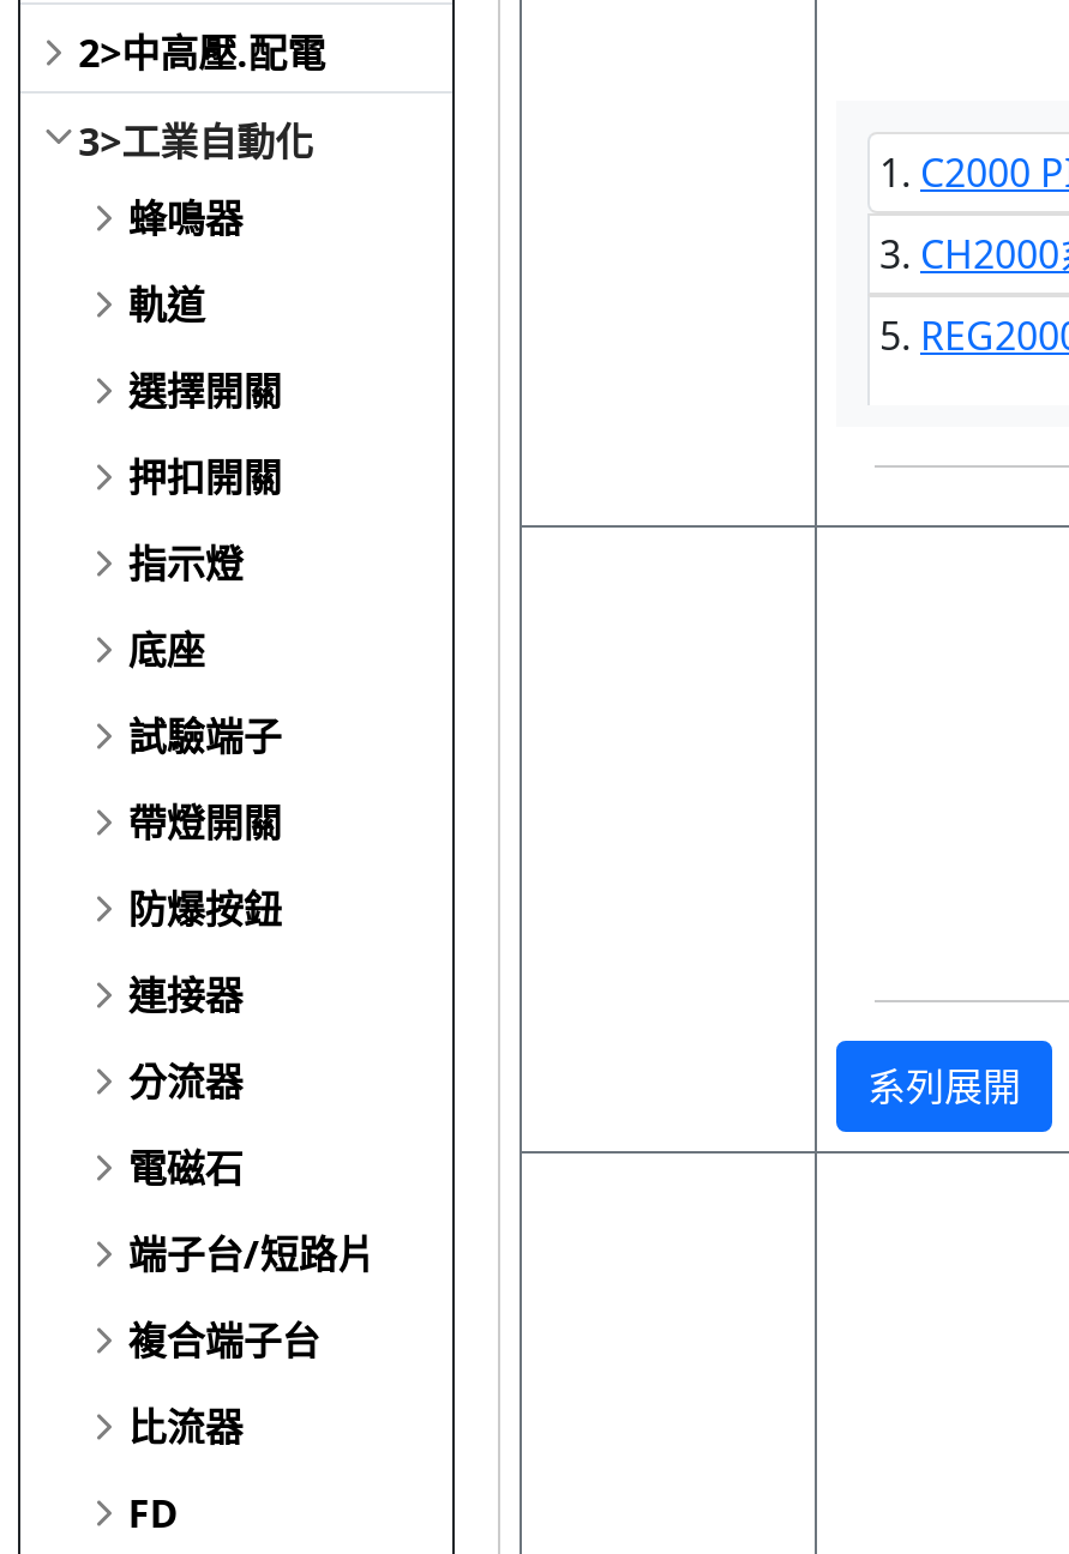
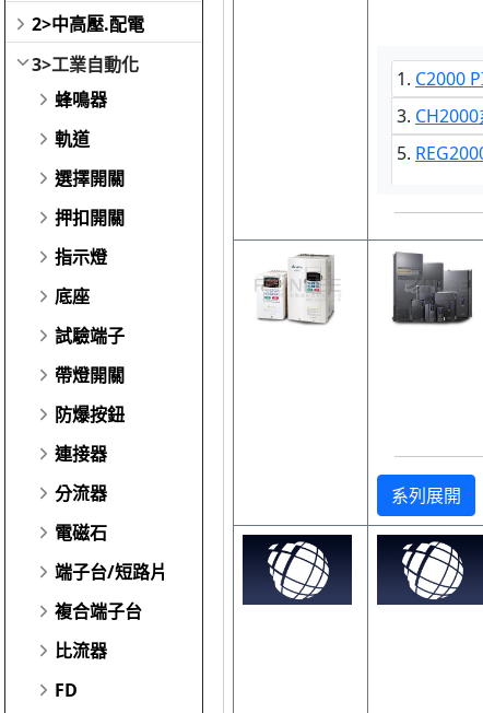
+ [image]

+ [image]

+ [image]

+ [image]
